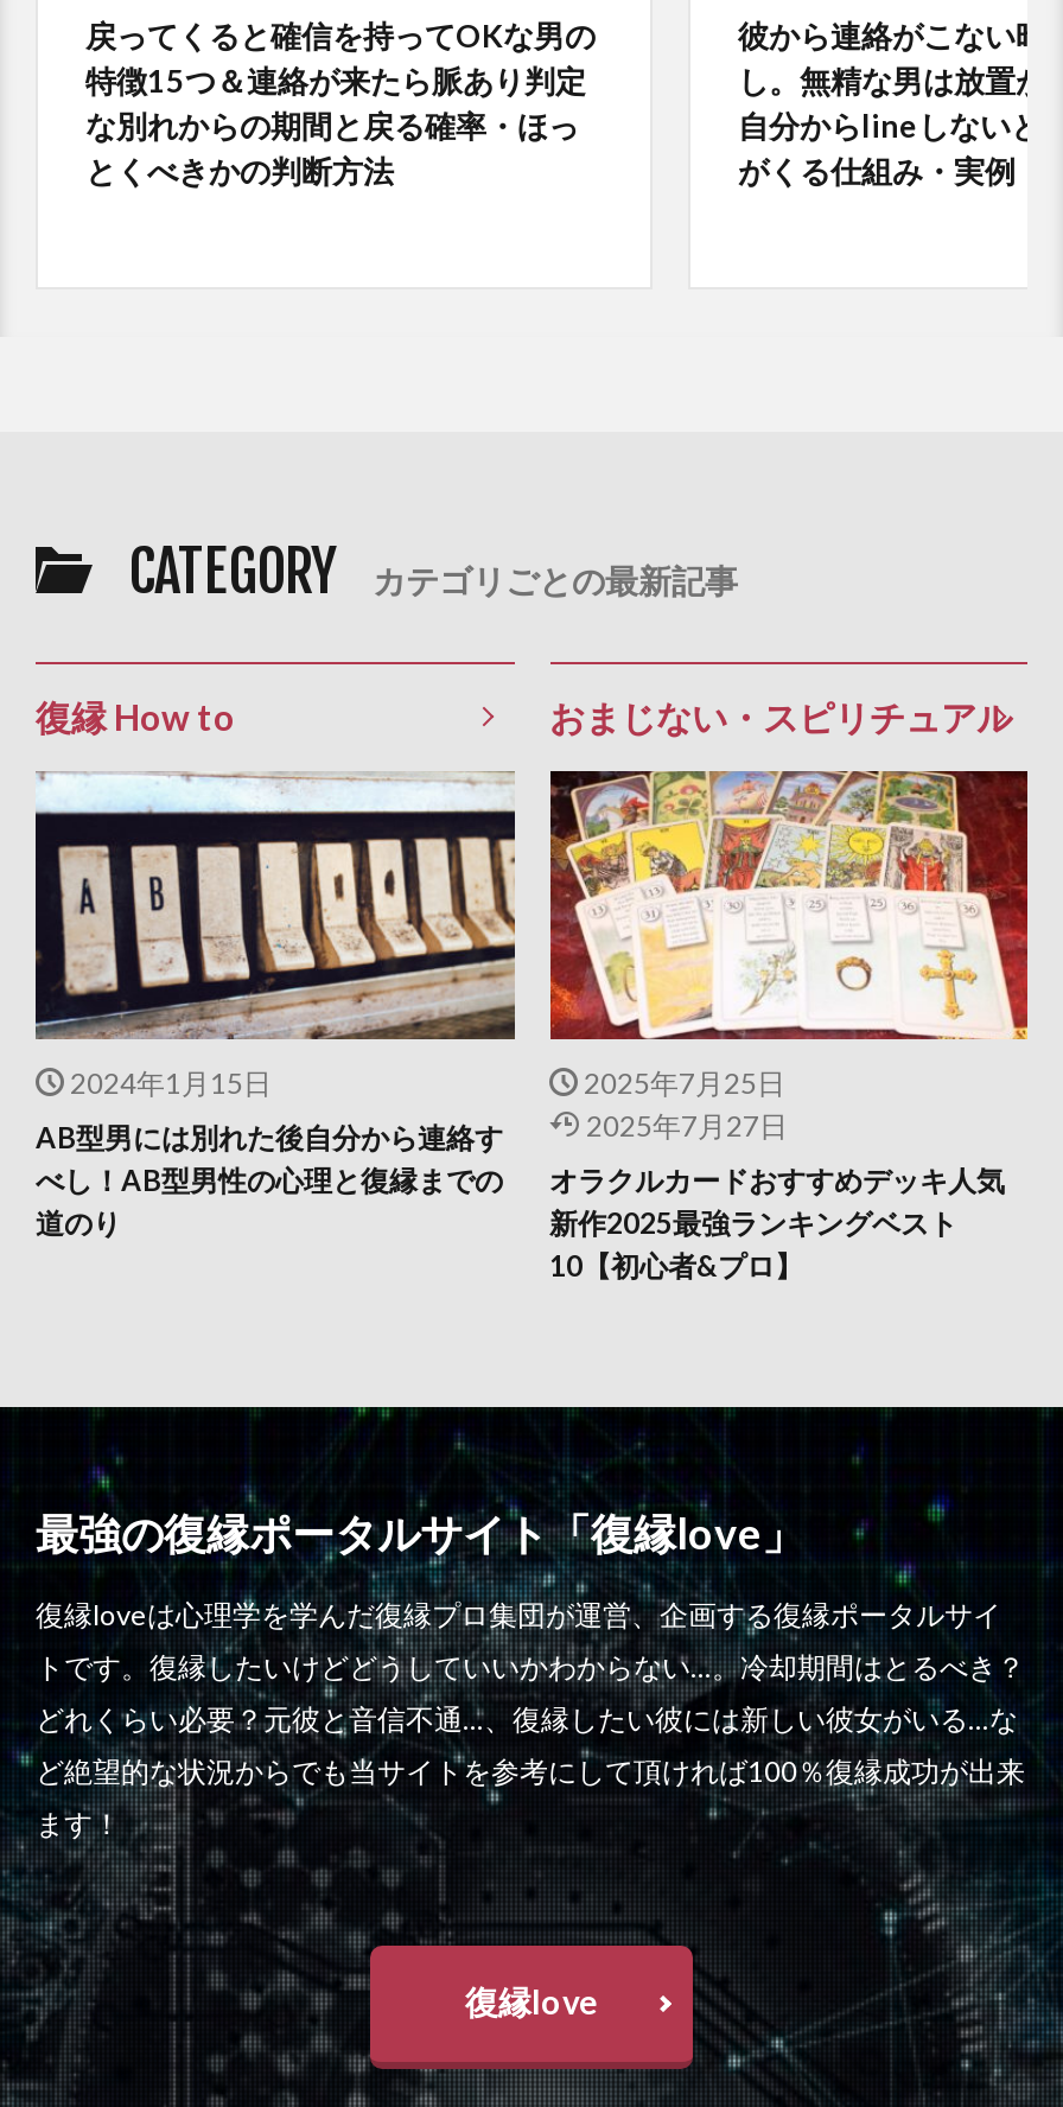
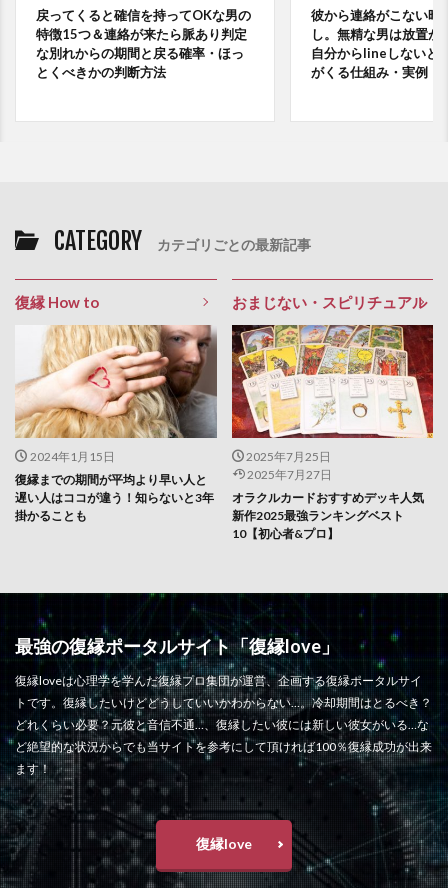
- [image]
- AB型男には別れた後自分から連絡す
- べし！AB型男性の心理と復縁までの
- 道のり
+ [image]
+ 復縁までの期間が平均より早い人と
+ 遅い人はココが違う！知らないと3年
+ 掛かることも
